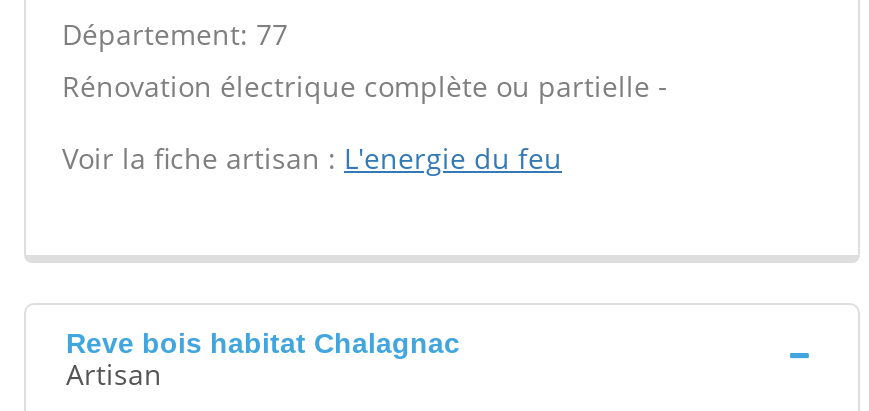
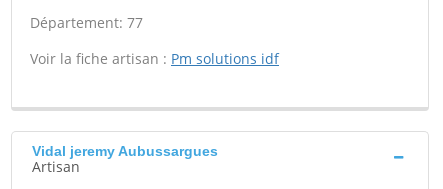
- Rénovation électrique complète ou partielle -
- Voir la fiche artisan : L'energie du feu
+ Voir la fiche artisan : Pm solutions idf

- Reve bois habitat Chalagnac
+ Vidal jeremy Aubussargues
